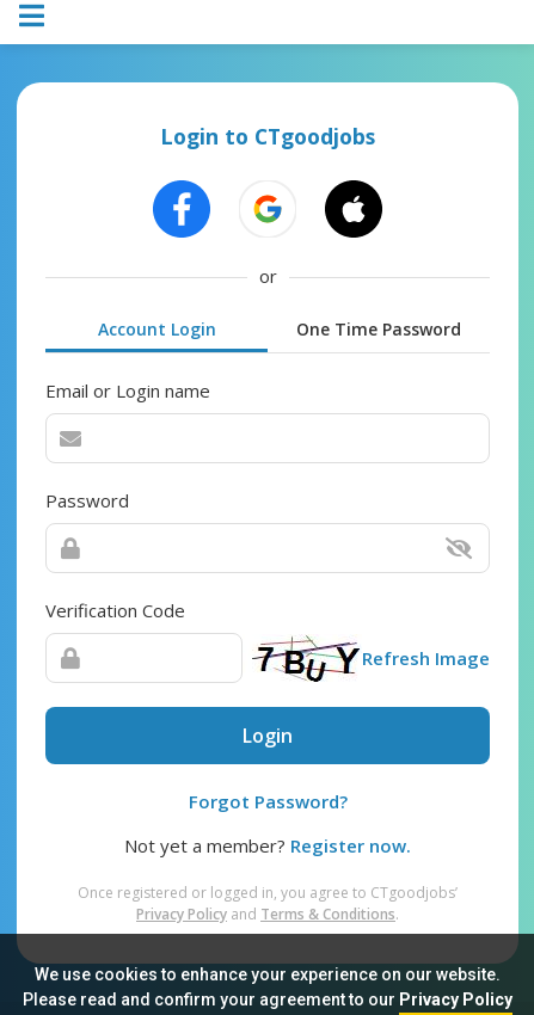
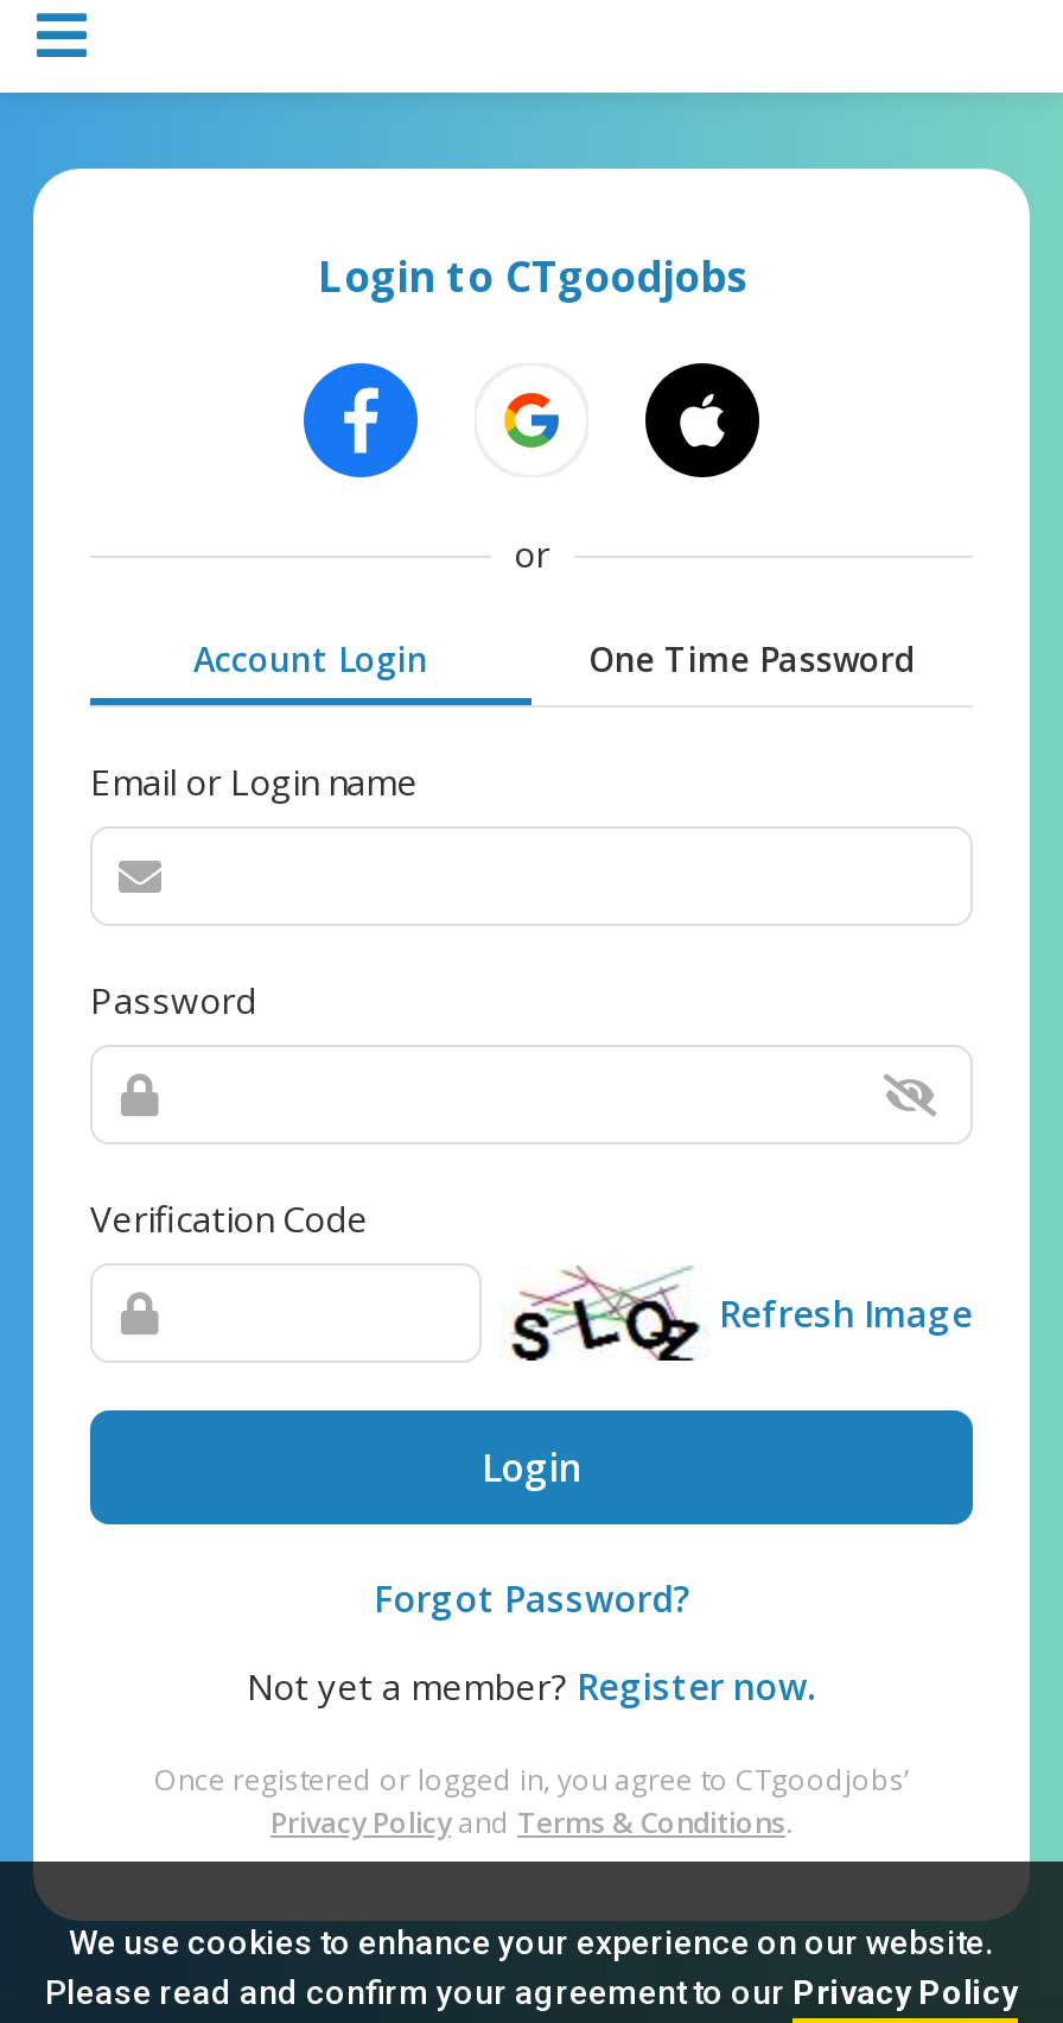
- [image]
+ [image]
